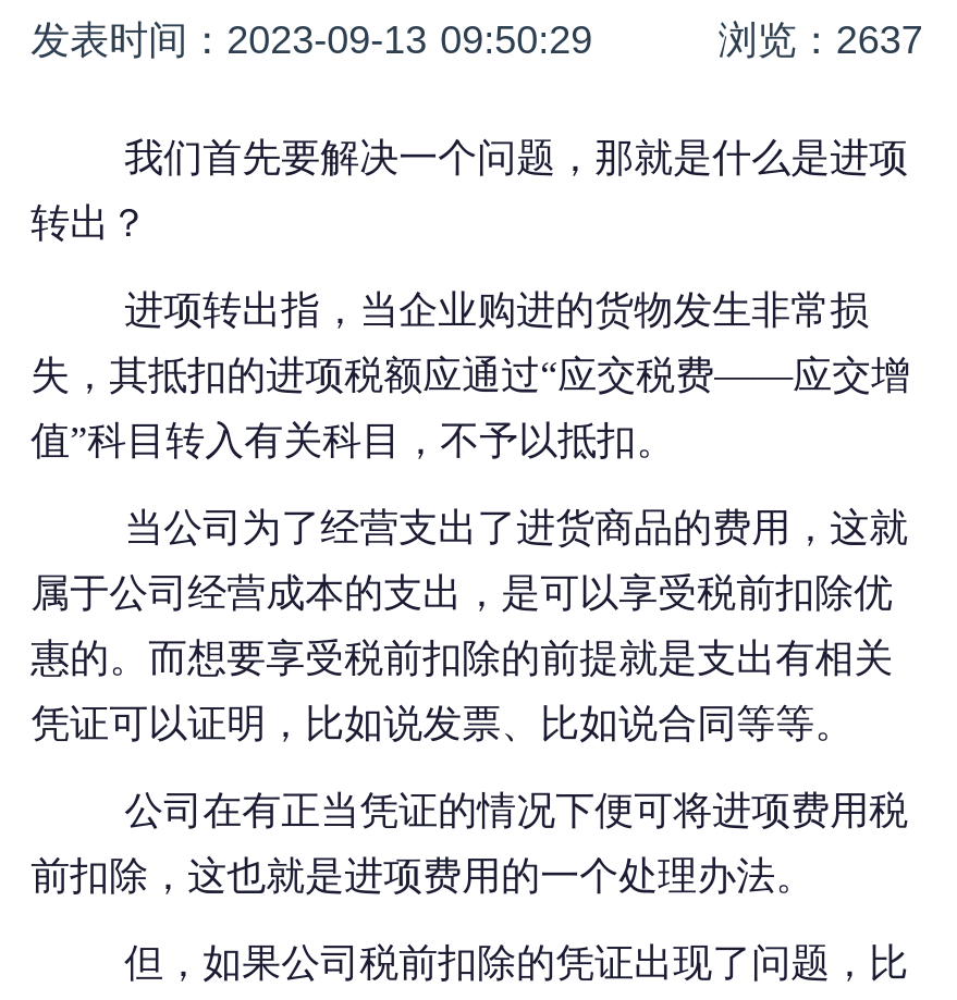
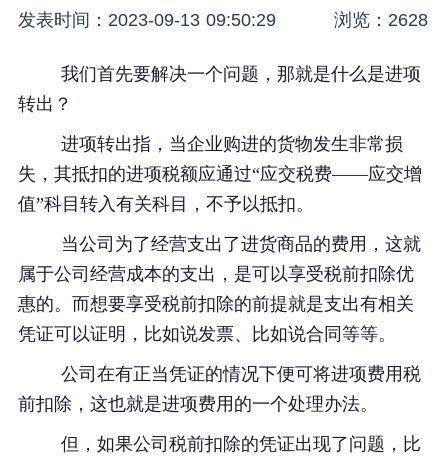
- 浏览：2637
+ 浏览：2628
